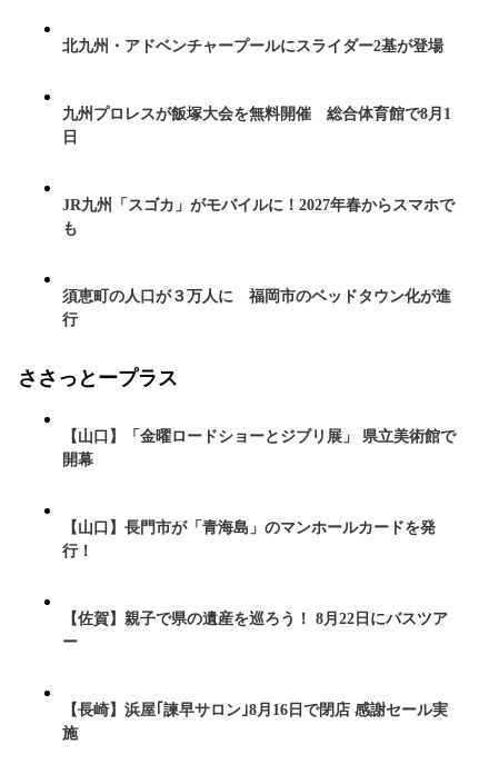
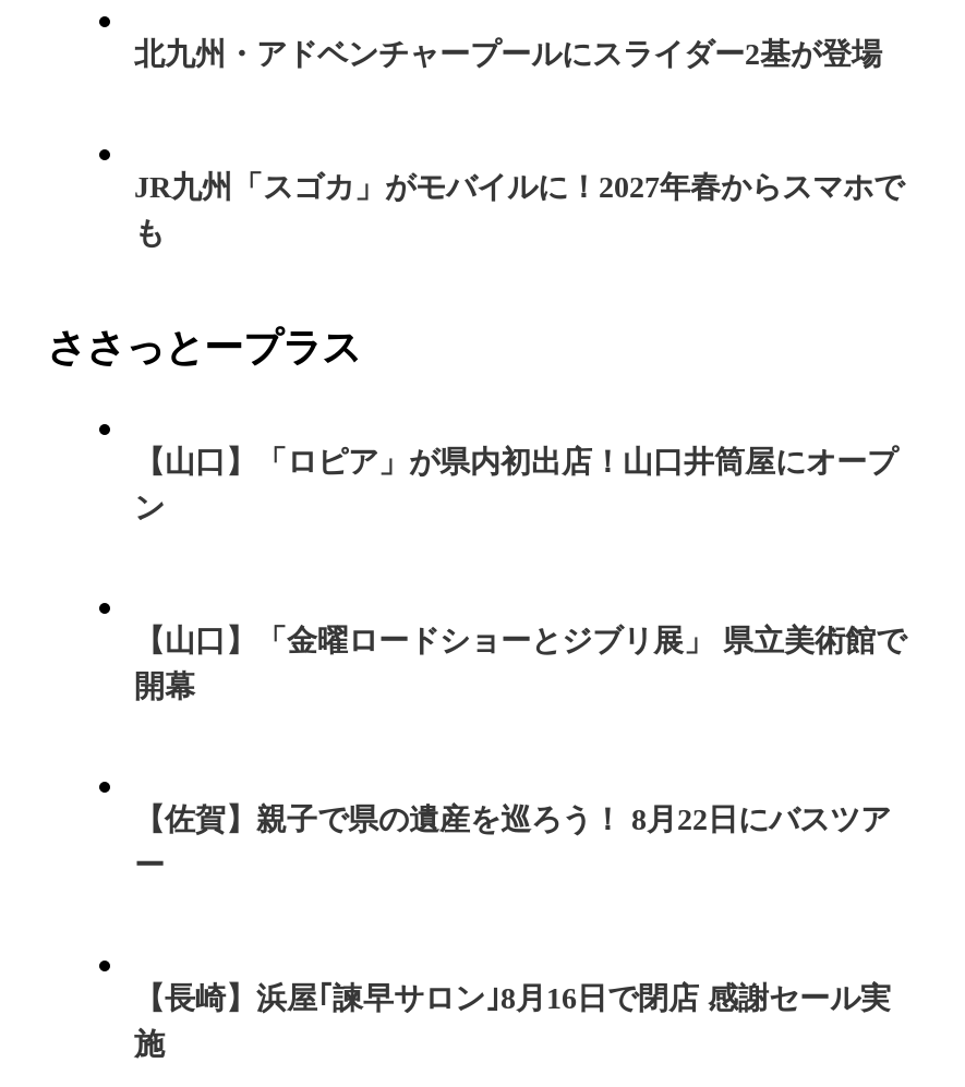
- 九州プロレスが飯塚大会を無料開催 総合体育館で8月1
- 日

- 須恵町の人口が３万人に 福岡市のベッドタウン化が進
- 行

+ 【山口】「ロピア」が県内初出店！山口井筒屋にオープ
+ ン

- 【山口】長門市が「青海島」のマンホールカードを発
- 行！
